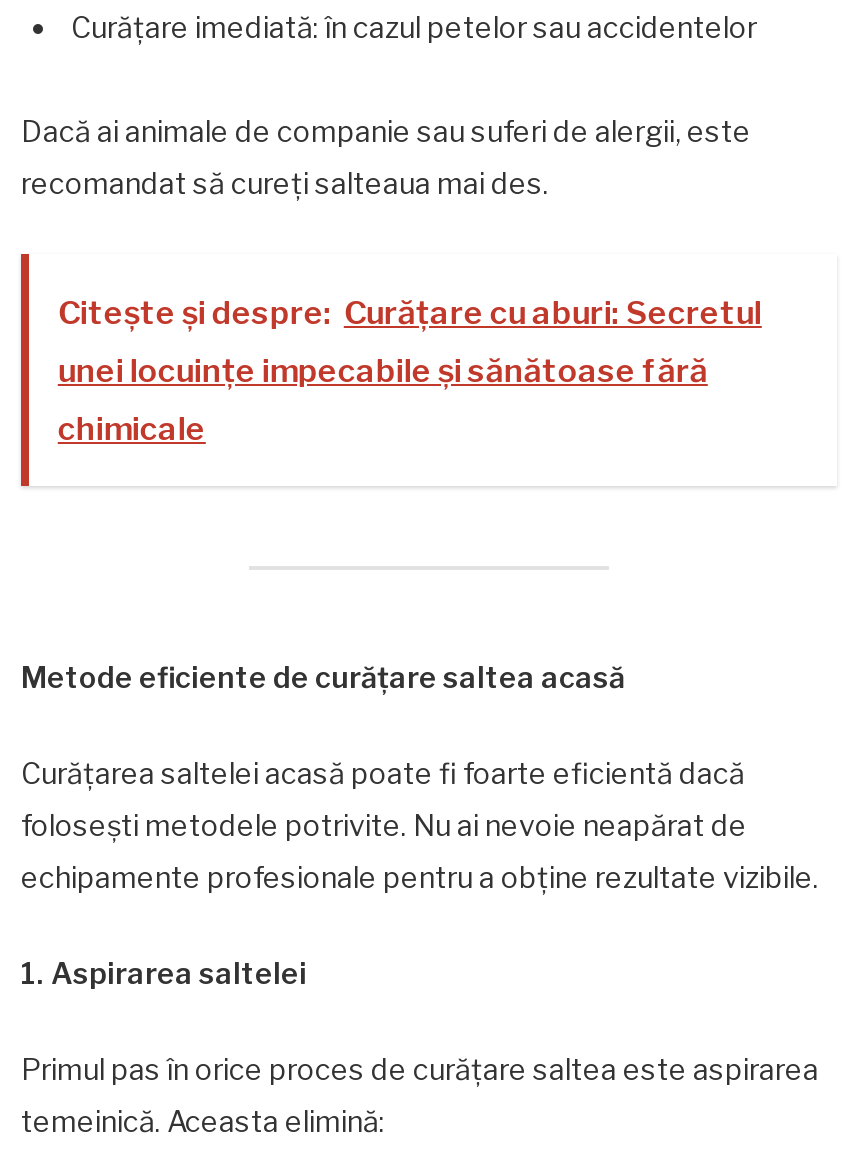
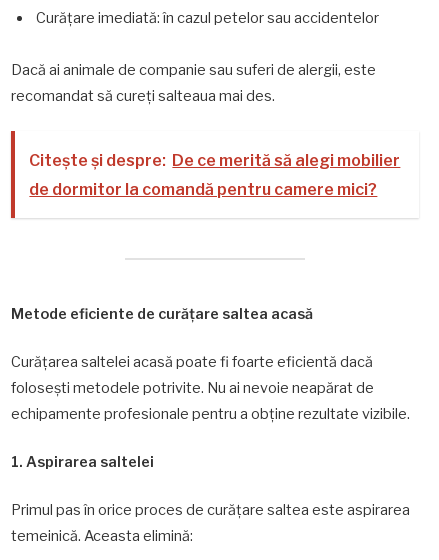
- Citește și despre: Curățare cu aburi: Secretul
- unei locuințe impecabile și sănătoase fără
- chimicale
+ Citește și despre: De ce merită să alegi mobilier
+ de dormitor la comandă pentru camere mici?
